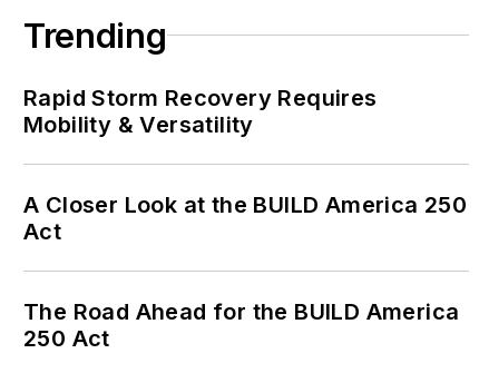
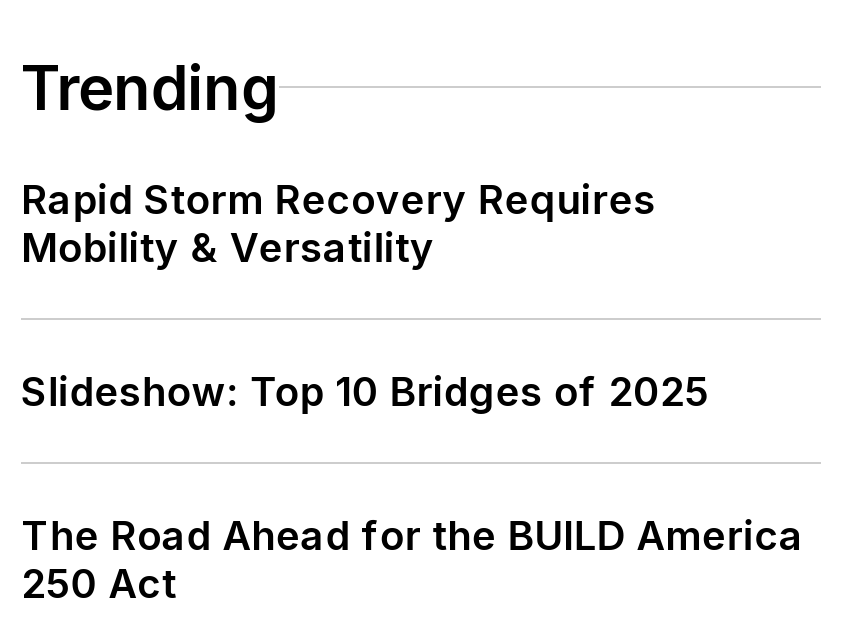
- A Closer Look at the BUILD America 250
- Act
+ Slideshow: Top 10 Bridges of 2025
